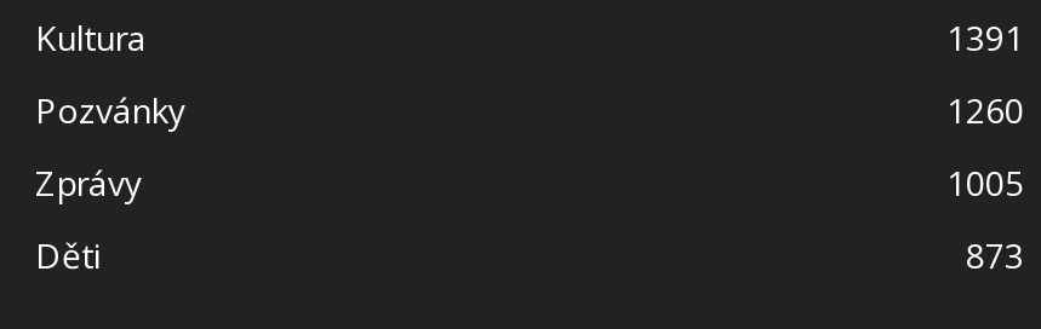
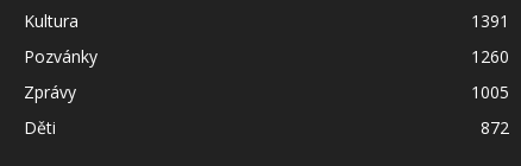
- 873
+ 872
